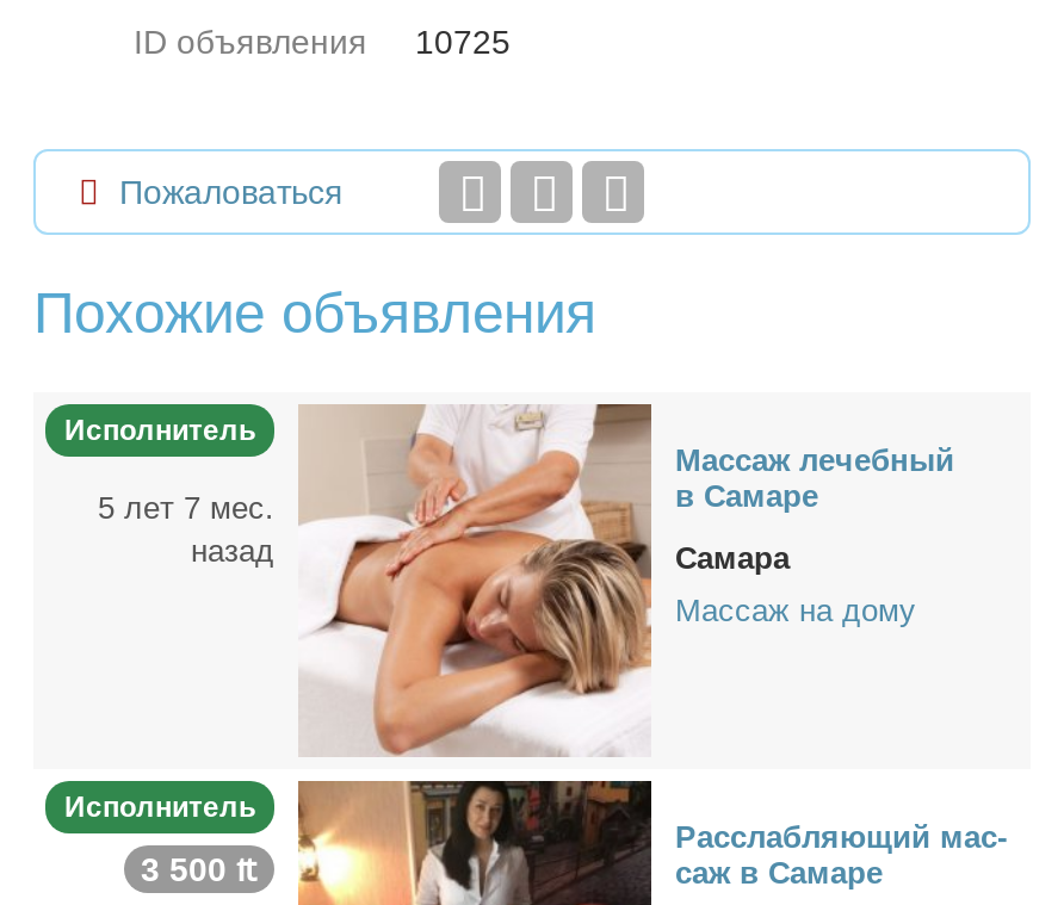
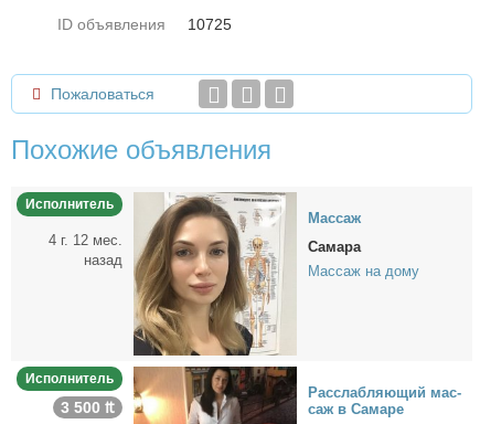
- [image]
- 5 лет 7 мес.
+ [image]
+ 4 г. 12 мес.

- Массаж лечебный
- в Самаре
+ Массаж
